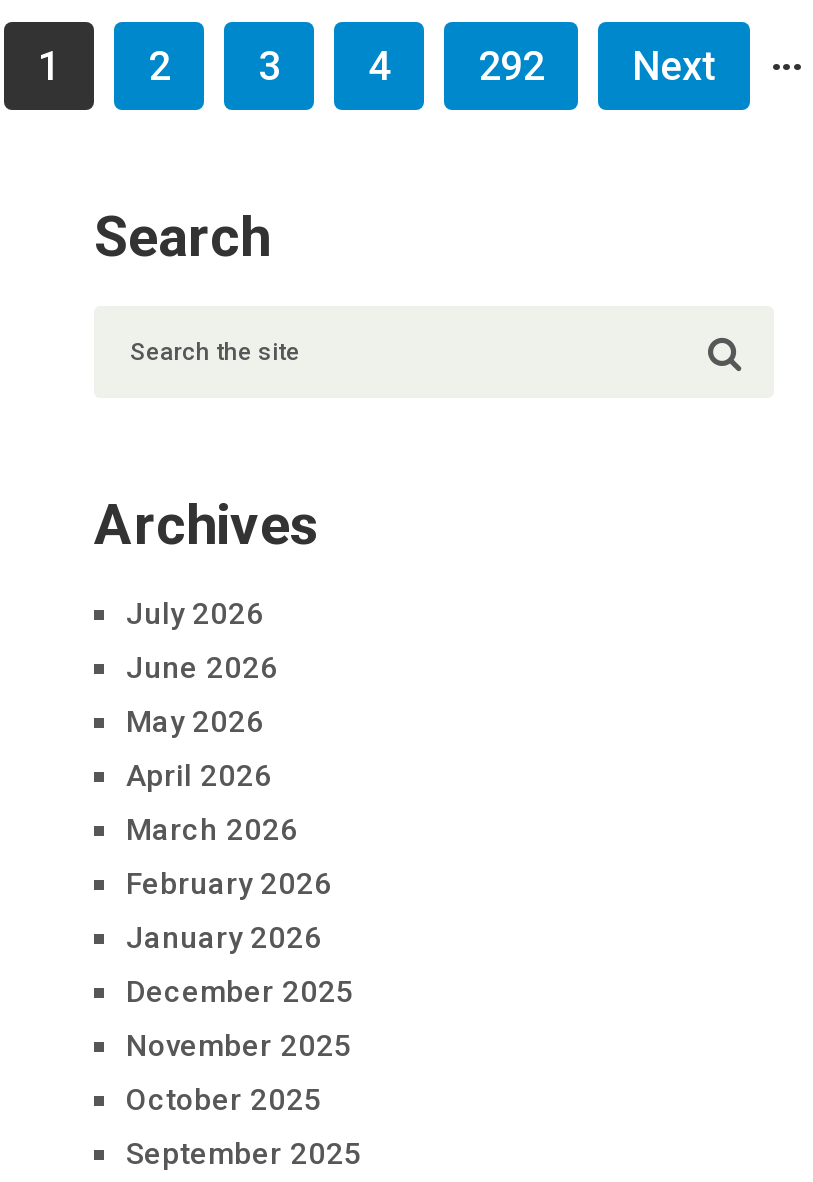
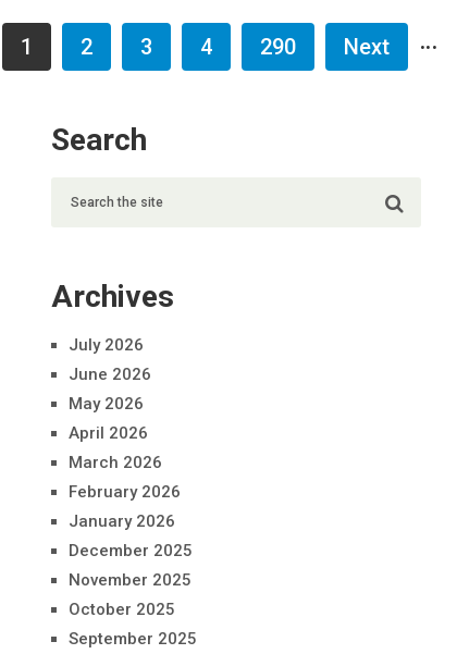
- 292
+ 290
